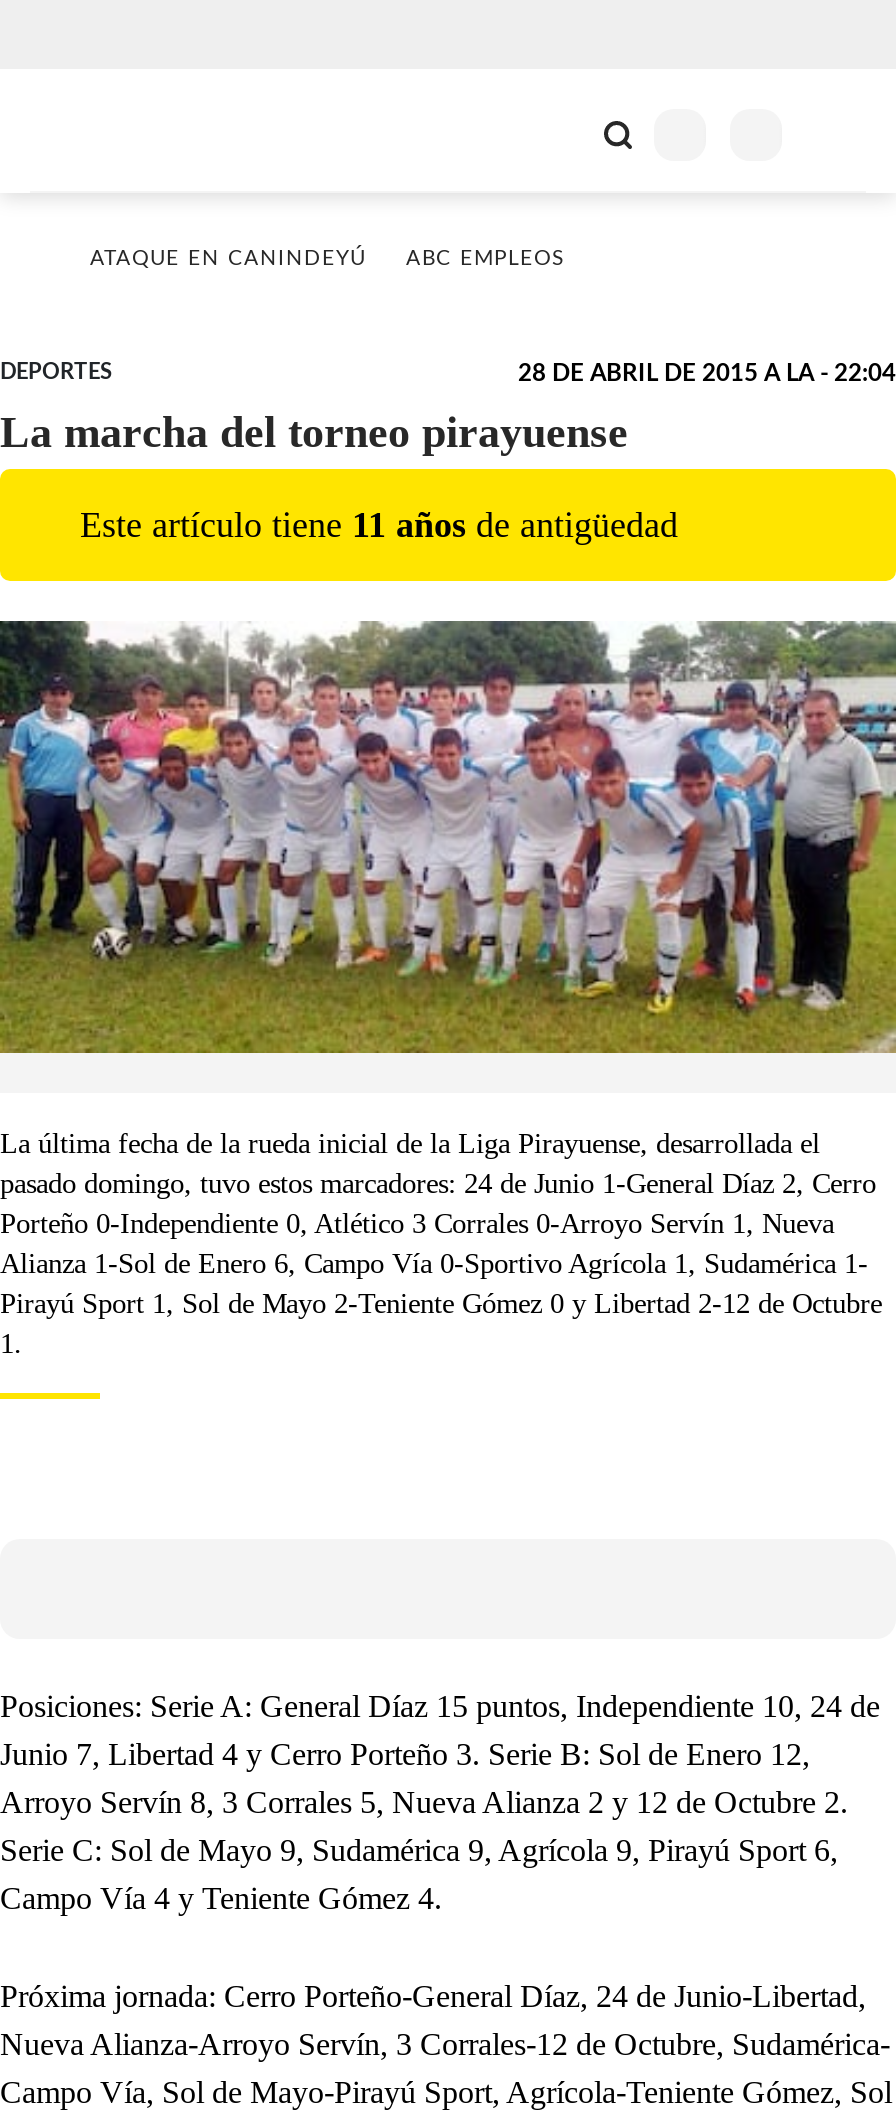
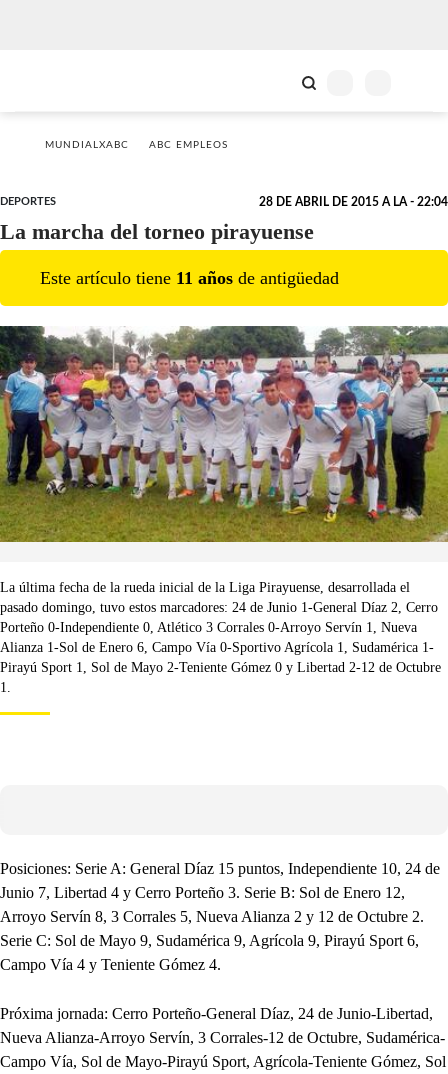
- ATAQUE EN CANINDEYÚ
+ MUNDIALXABC
